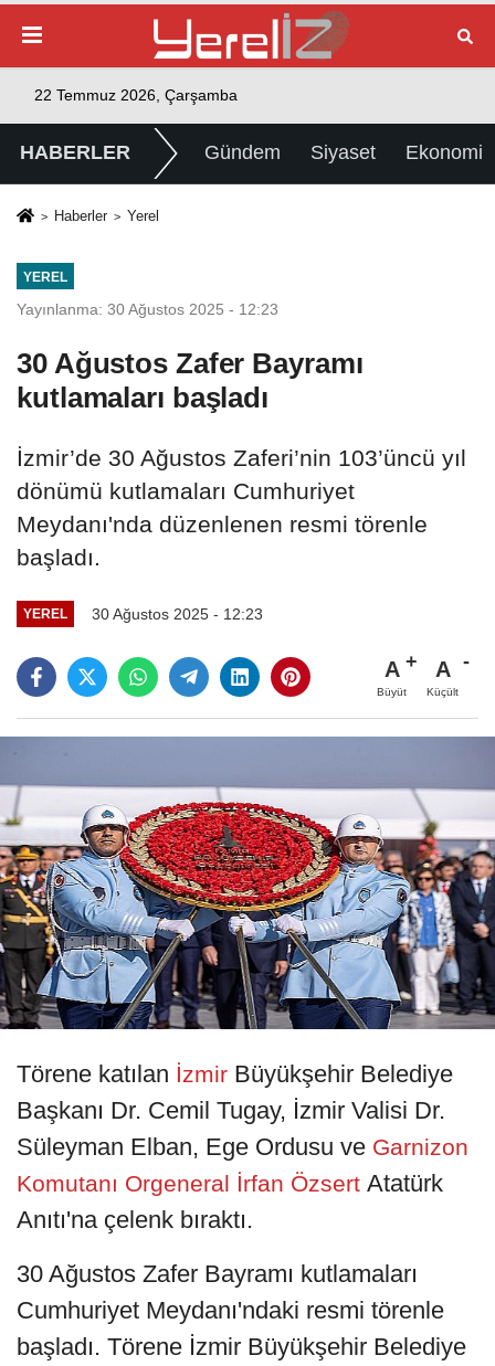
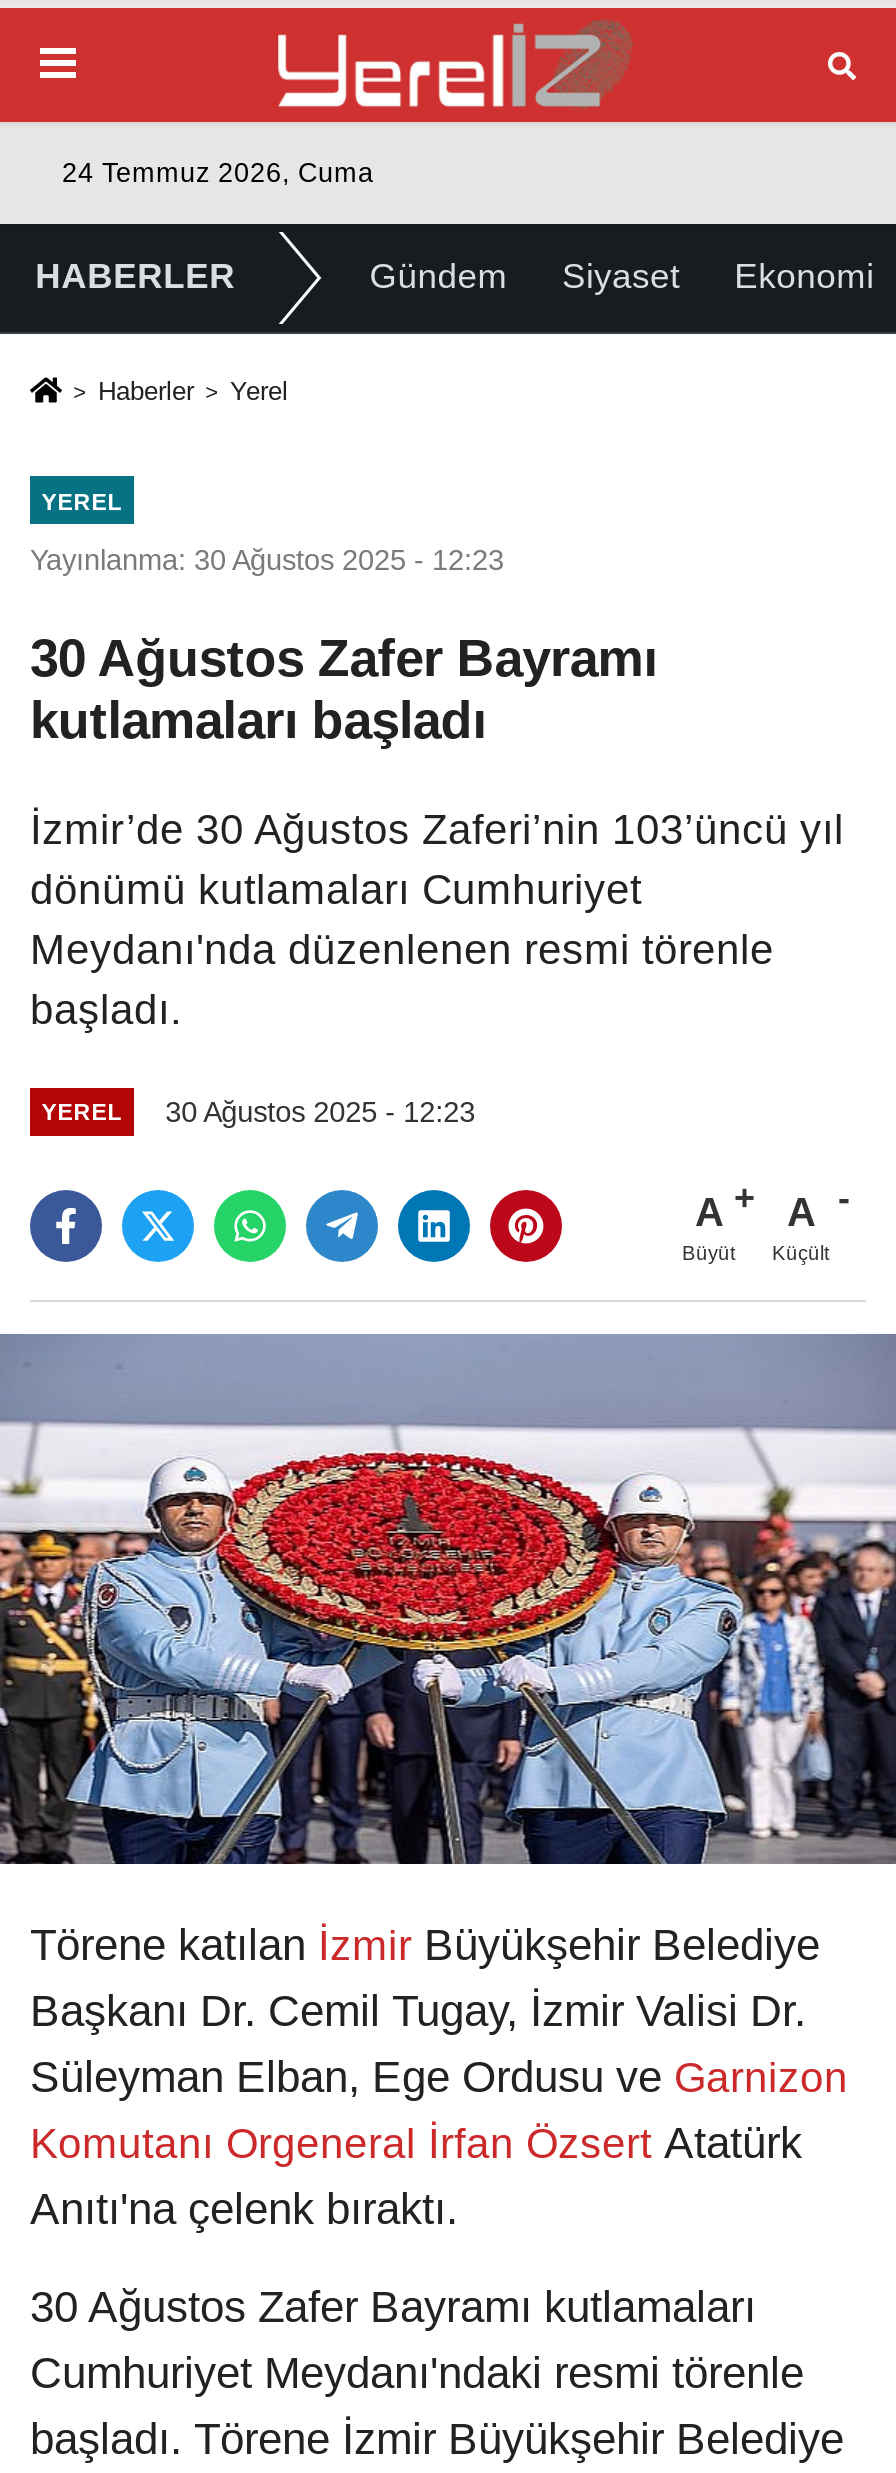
- 22 Temmuz 2026, Çarşamba
+ 24 Temmuz 2026, Cuma
